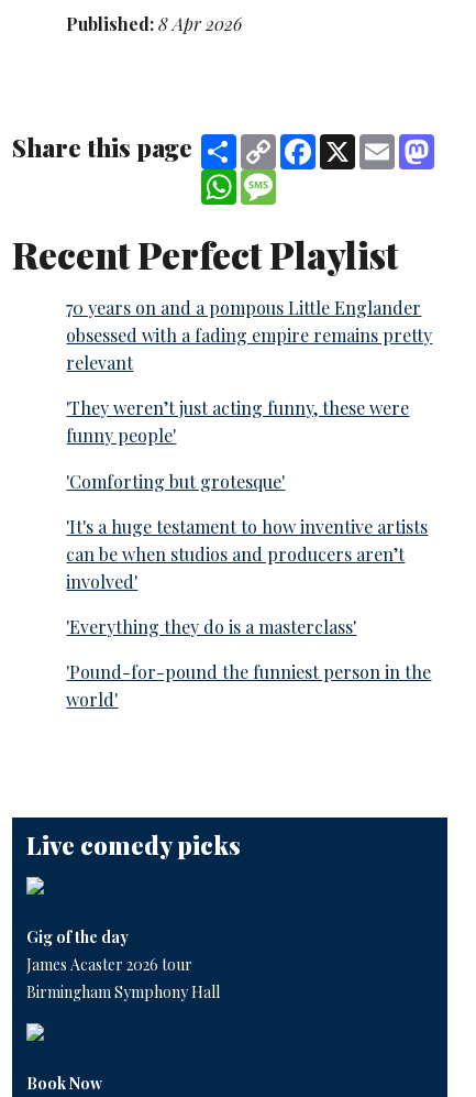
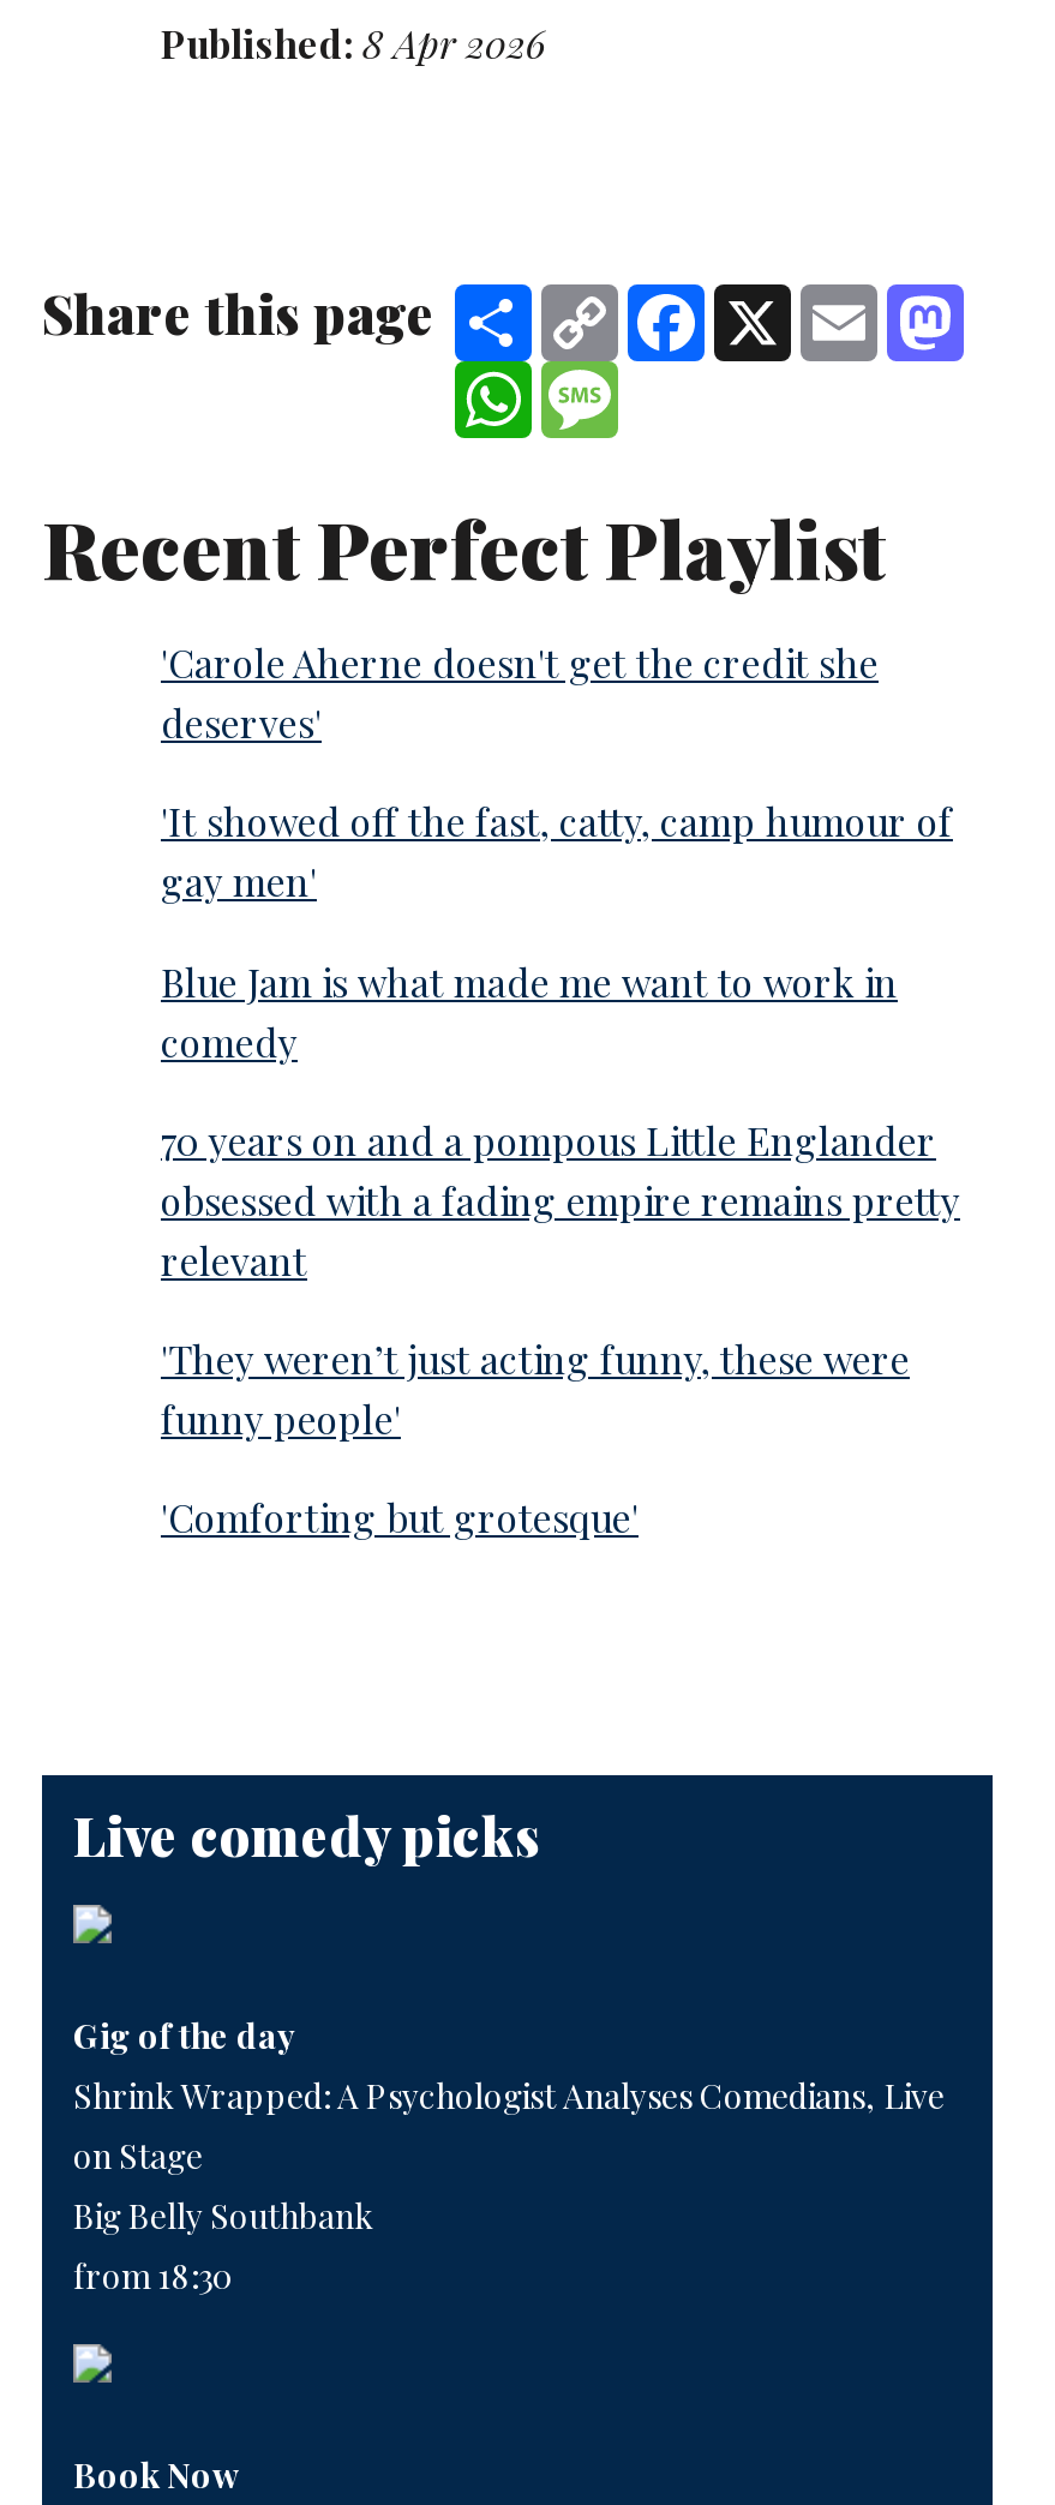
+ 'Carole Aherne doesn't get the credit she
+ deserves'
+ 'It showed off the fast, catty, camp humour of
+ gay men'
+ Blue Jam is what made me want to work in
+ comedy

moved down: 70 years on and a pompous Little Englander | obsessed with a fading empire remains pretty | relevant | 'They weren’t just acting funny, these were | funny people' | 'Comforting but grotesque'

- 'It's a huge testament to how inventive artists
- can be when studios and producers aren’t
- involved'
- 'Everything they do is a masterclass'
- 'Pound-for-pound the funniest person in the
- world'

- James Acaster 2026 tour
- Birmingham Symphony Hall
+ Shrink Wrapped: A Psychologist Analyses Comedians, Live
+ on Stage
+ Big Belly Southbank
+ from 18:30
